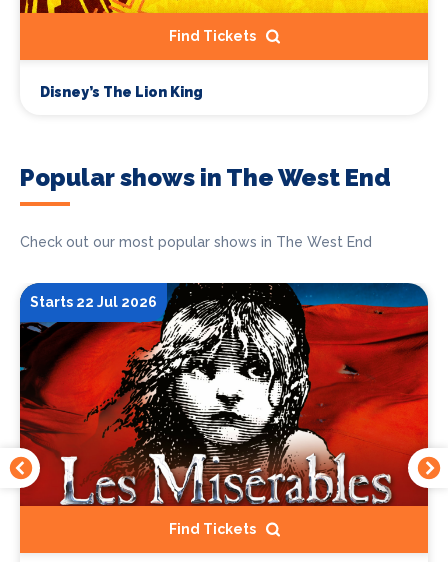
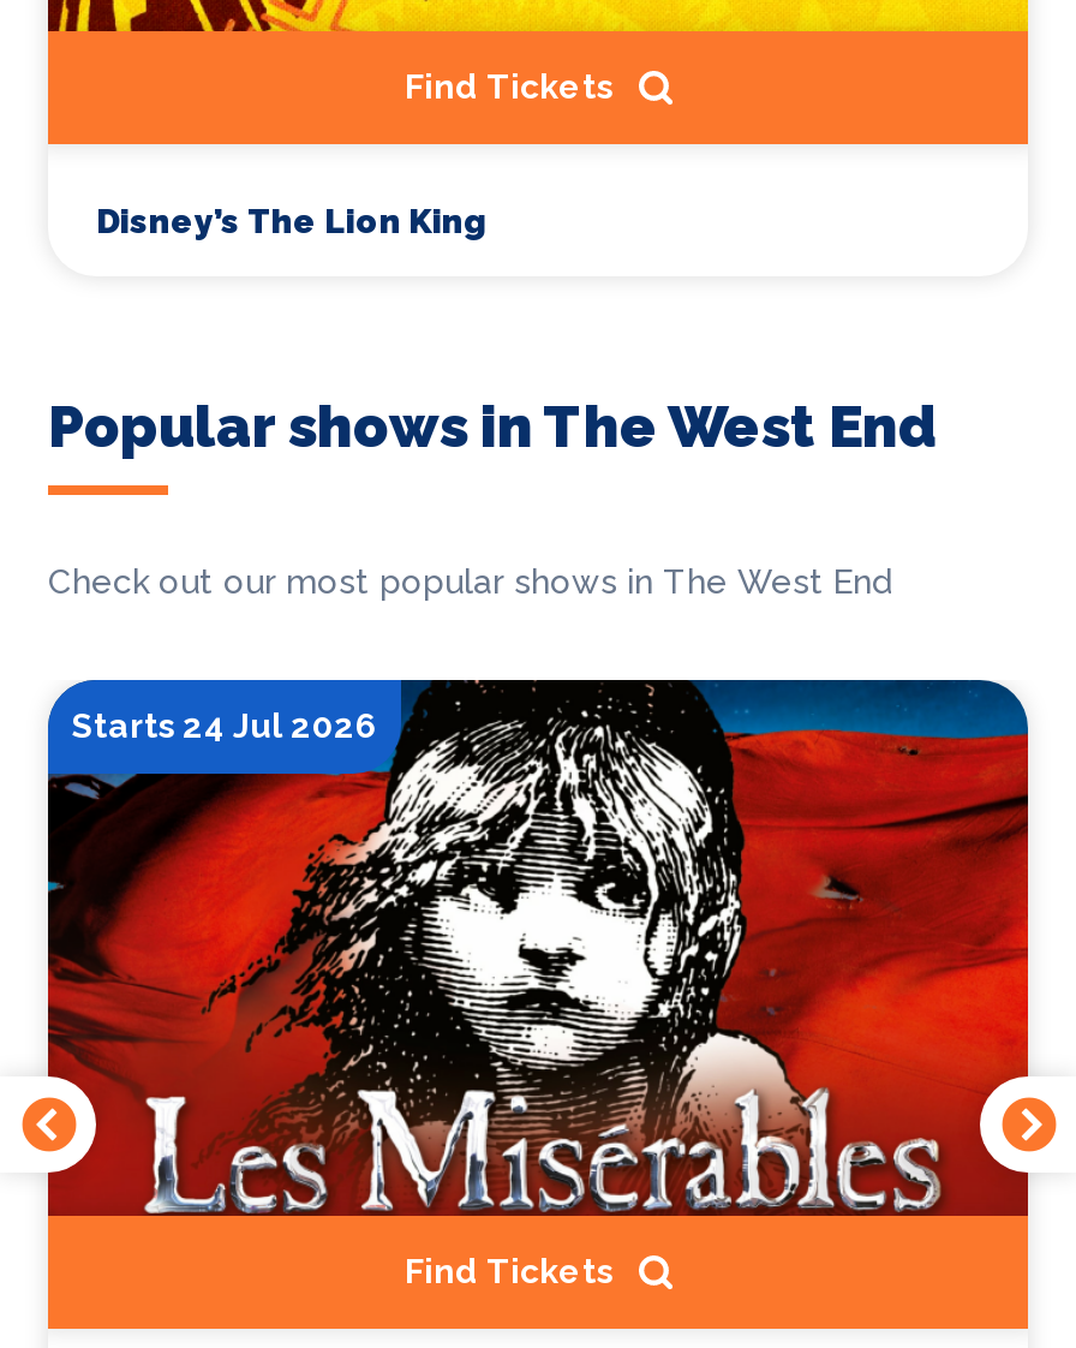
- Starts 22 Jul 2026
+ Starts 24 Jul 2026
